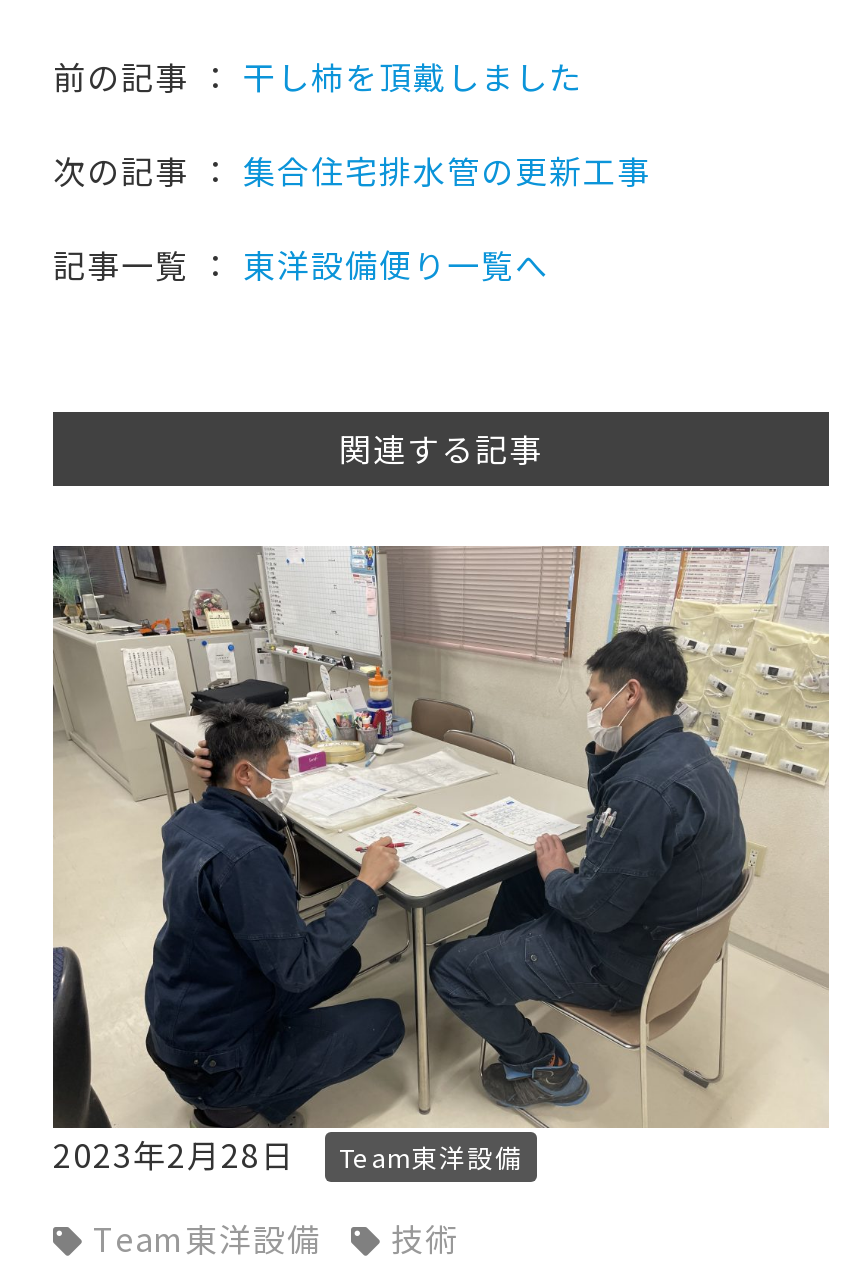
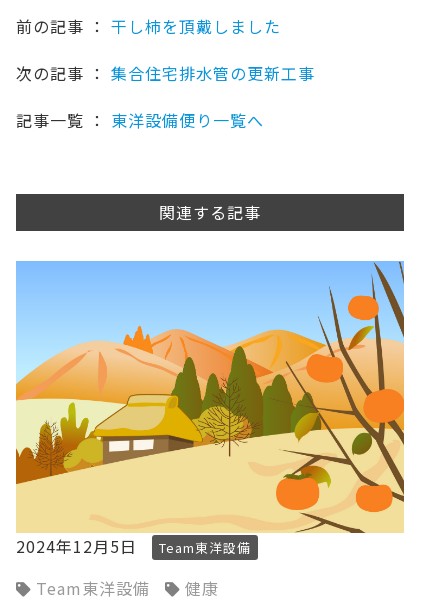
- [image]
- 2023年2月28日 Team東洋設備
+ [image]
+ 2024年12月5日 Team東洋設備

- 技術
+ 健康
